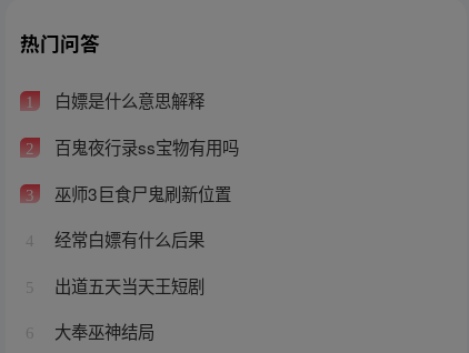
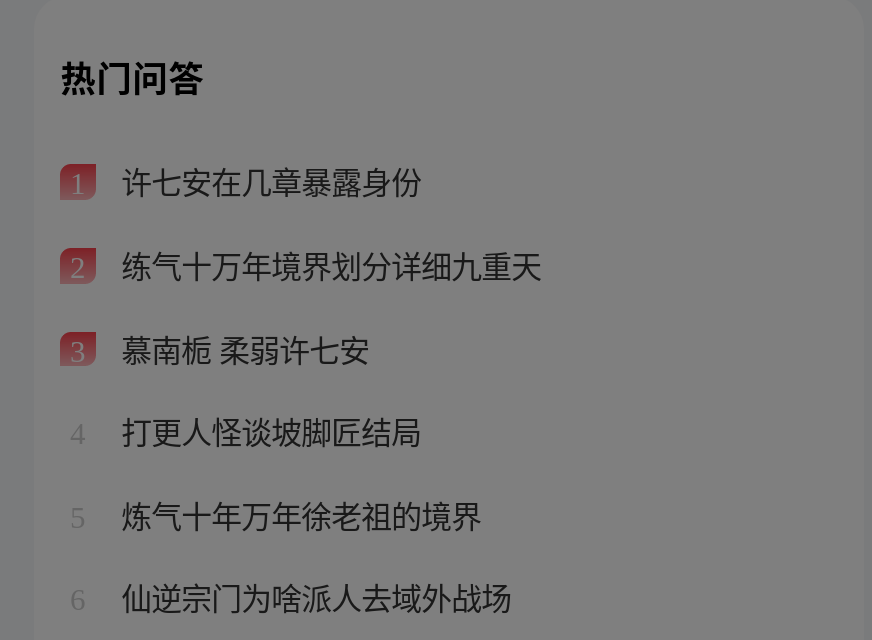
- 白嫖是什么意思解释
+ 许七安在几章暴露身份

- 百鬼夜行录ss宝物有用吗
+ 练气十万年境界划分详细九重天

- 巫师3巨食尸鬼刷新位置
+ 慕南栀 柔弱许七安

- 经常白嫖有什么后果
+ 打更人怪谈坡脚匠结局

- 出道五天当天王短剧
+ 炼气十年万年徐老祖的境界

- 大奉巫神结局
+ 仙逆宗门为啥派人去域外战场
